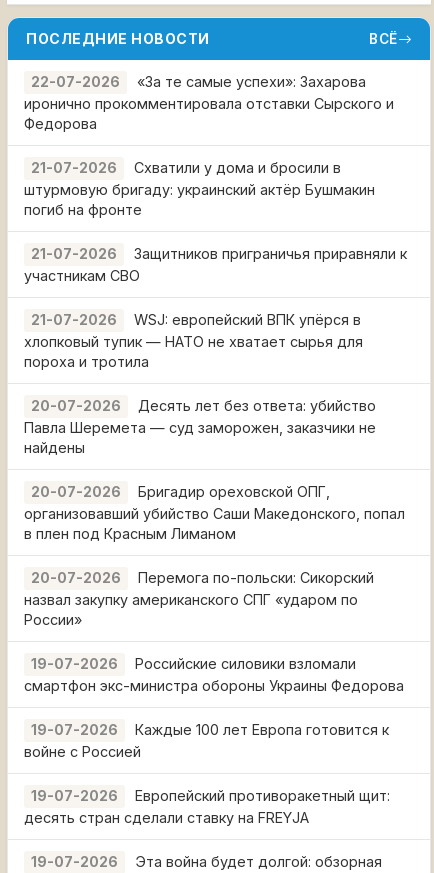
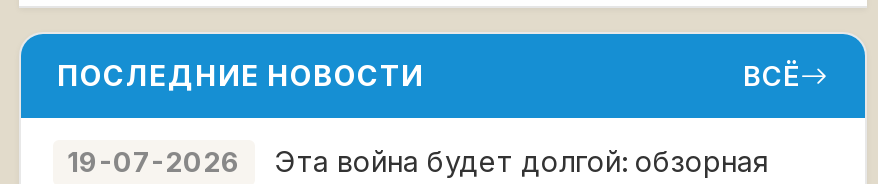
- 22-07-2026
- «За те самые успехи»: Захарова
- иронично прокомментировала отставки Сырского и
- Федорова
- 21-07-2026
- Схватили у дома и бросили в
- штурмовую бригаду: украинский актёр Бушмакин
- погиб на фронте
- 21-07-2026
- Защитников приграничья приравняли к
- участникам СВО
- 21-07-2026
- WSJ: европейский ВПК упёрся в
- хлопковый тупик — НАТО не хватает сырья для
- пороха и тротила
- 20-07-2026
- Десять лет без ответа: убийство
- Павла Шеремета — суд заморожен, заказчики не
- найдены
- 20-07-2026
- Бригадир ореховской ОПГ,
- организовавший убийство Саши Македонского, попал
- в плен под Красным Лиманом
- 20-07-2026
- Перемога по-польски: Сикорский
- назвал закупку американского СПГ «ударом по
- России»
- 19-07-2026
- Российские силовики взломали
- смартфон экс-министра обороны Украины Федорова
- 19-07-2026
- Каждые 100 лет Европа готовится к
- войне с Россией
- 19-07-2026
- Европейский противоракетный щит:
- десять стран сделали ставку на FREYJA
